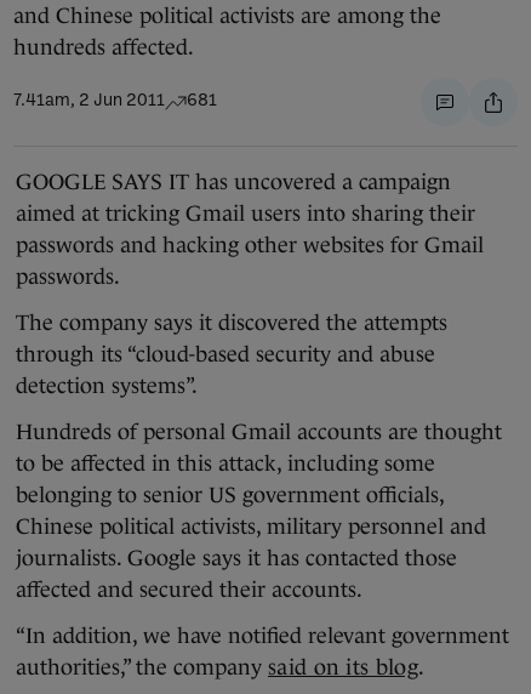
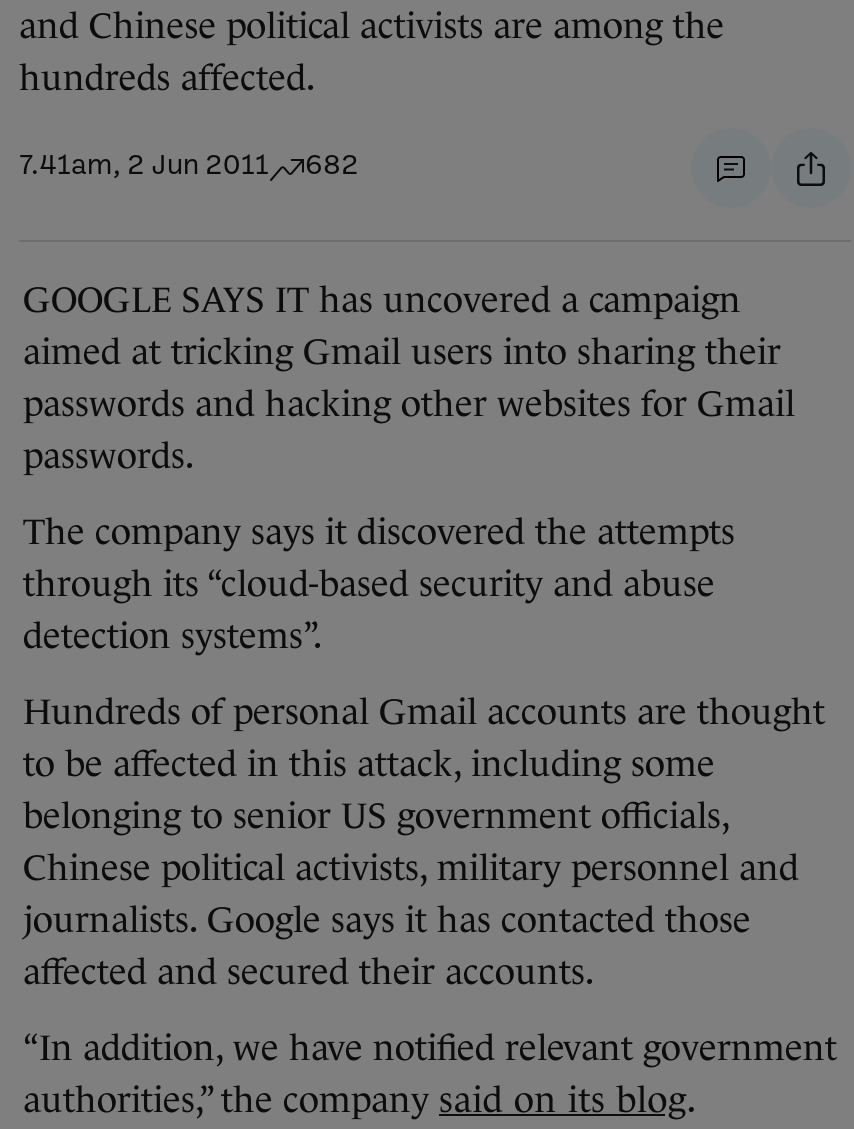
- 7.41am, 2 Jun 2011 681
+ 7.41am, 2 Jun 2011 682
